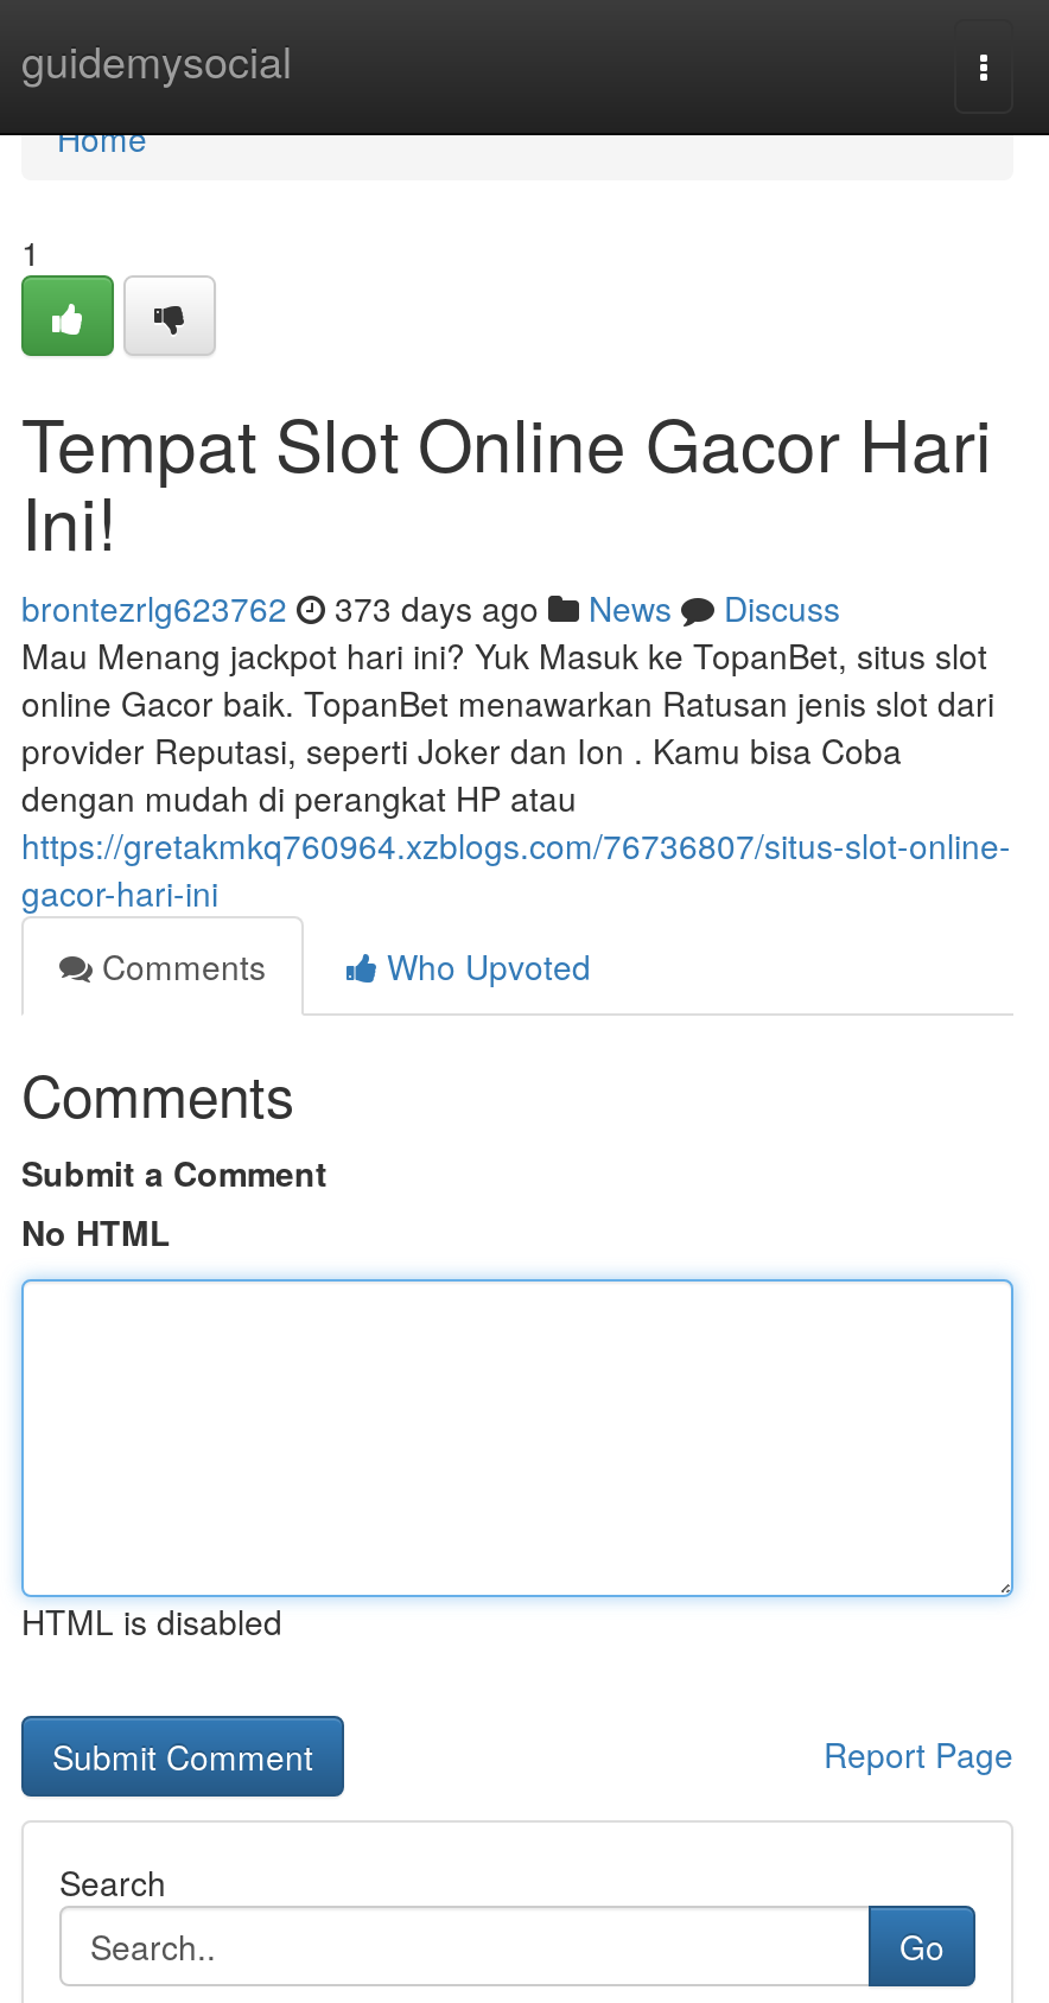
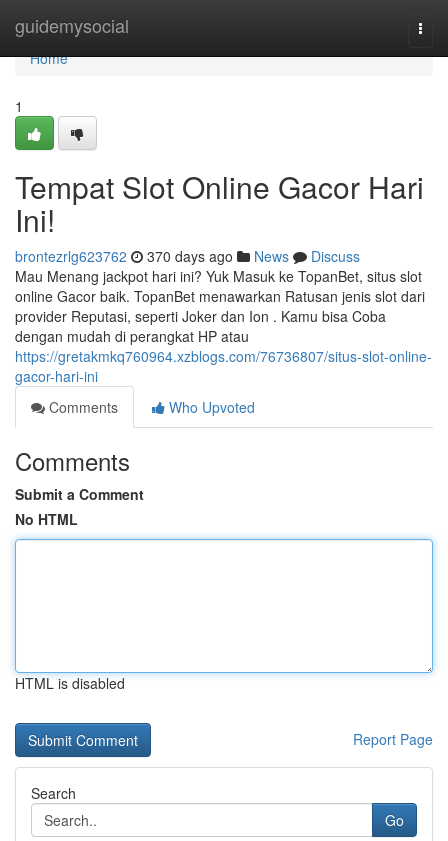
- brontezrlg623762 373 days ago News Discuss
+ brontezrlg623762 370 days ago News Discuss
